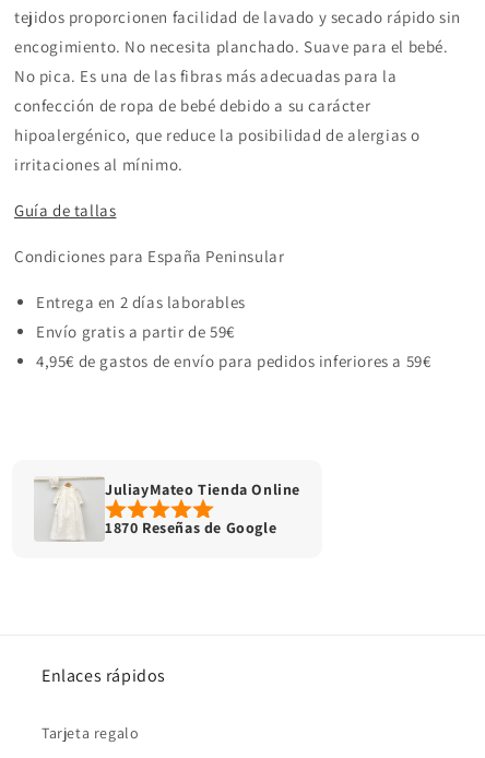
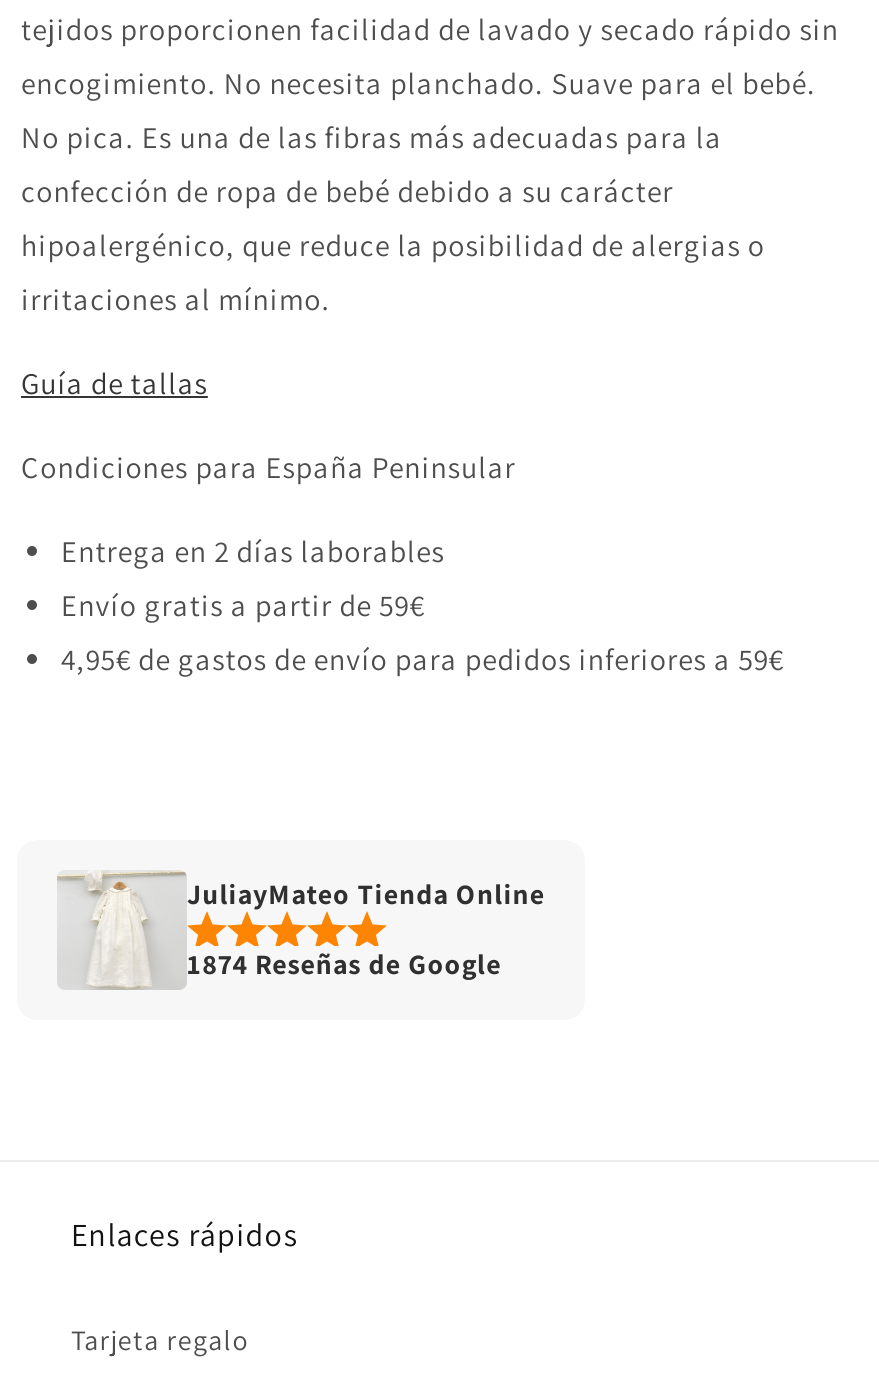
- 1870 Reseñas de Google
+ 1874 Reseñas de Google
